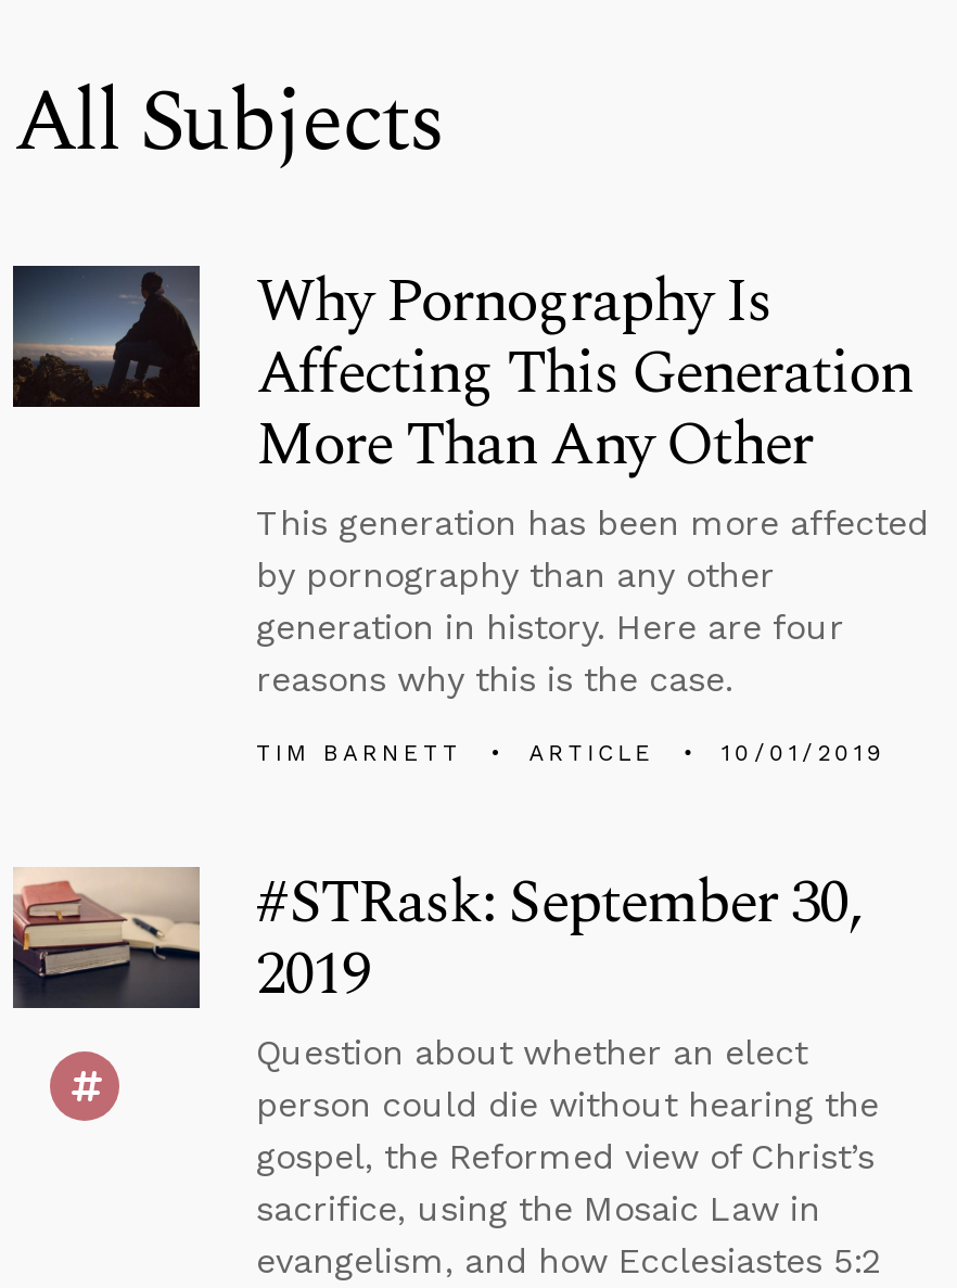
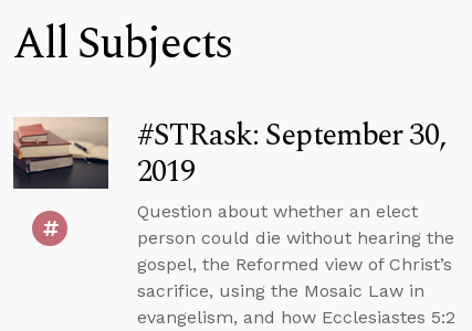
- [image]
- Why Pornography Is
- Affecting This Generation
- More Than Any Other
- This generation has been more affected
- by pornography than any other
- generation in history. Here are four
- reasons why this is the case.
- TIM BARNETT
- ARTICLE
- 10/01/2019
